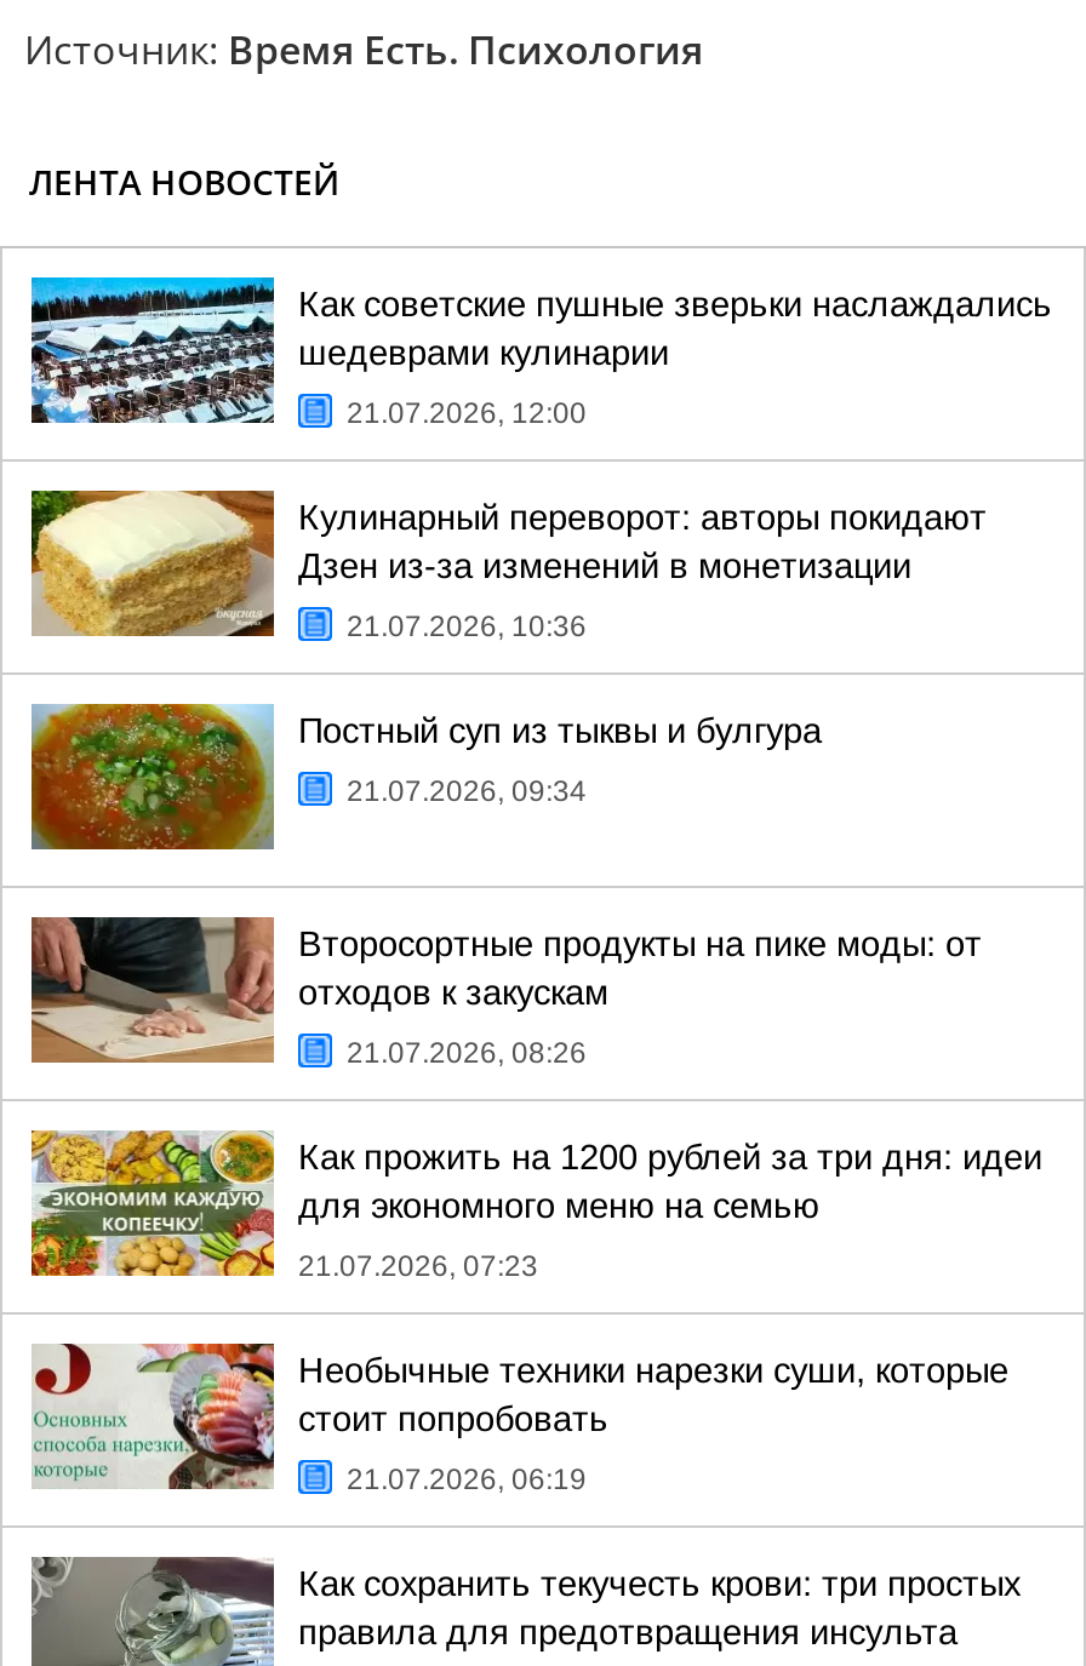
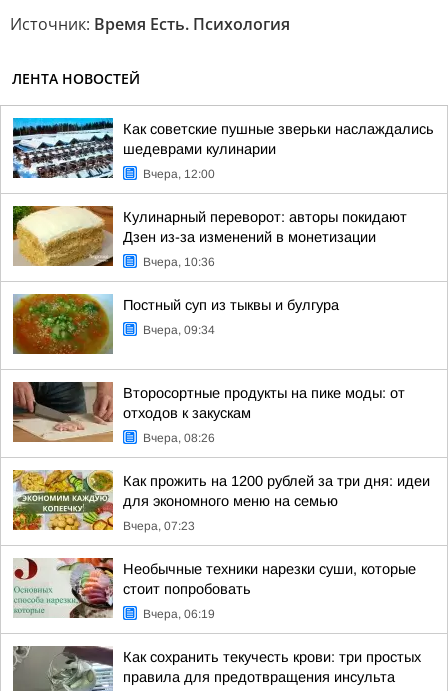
- 21.07.2026, 12:00
+ Вчера, 12:00

- 21.07.2026, 10:36
+ Вчера, 10:36

- 21.07.2026, 09:34
+ Вчера, 09:34

- 21.07.2026, 08:26
+ Вчера, 08:26

- 21.07.2026, 07:23
+ Вчера, 07:23

- 21.07.2026, 06:19
+ Вчера, 06:19
